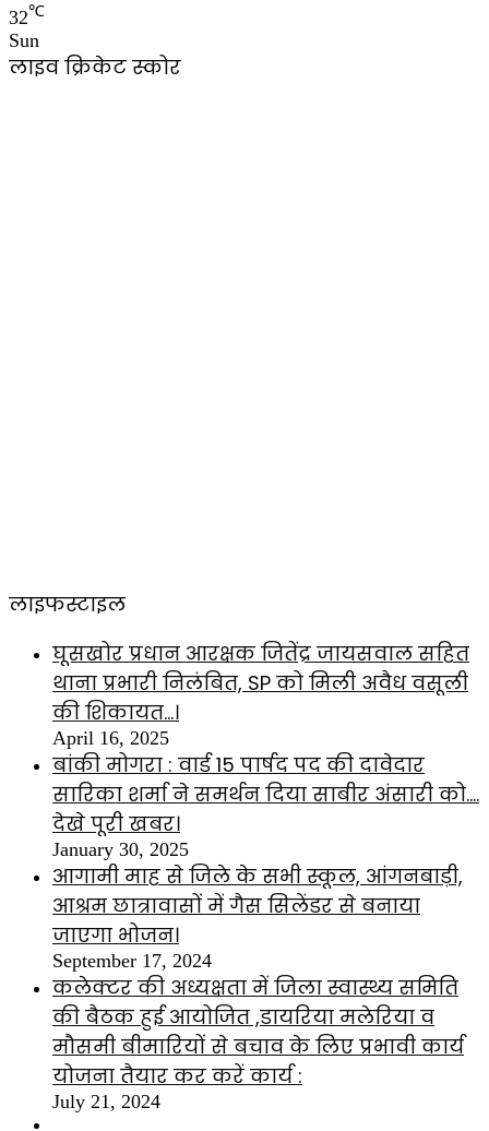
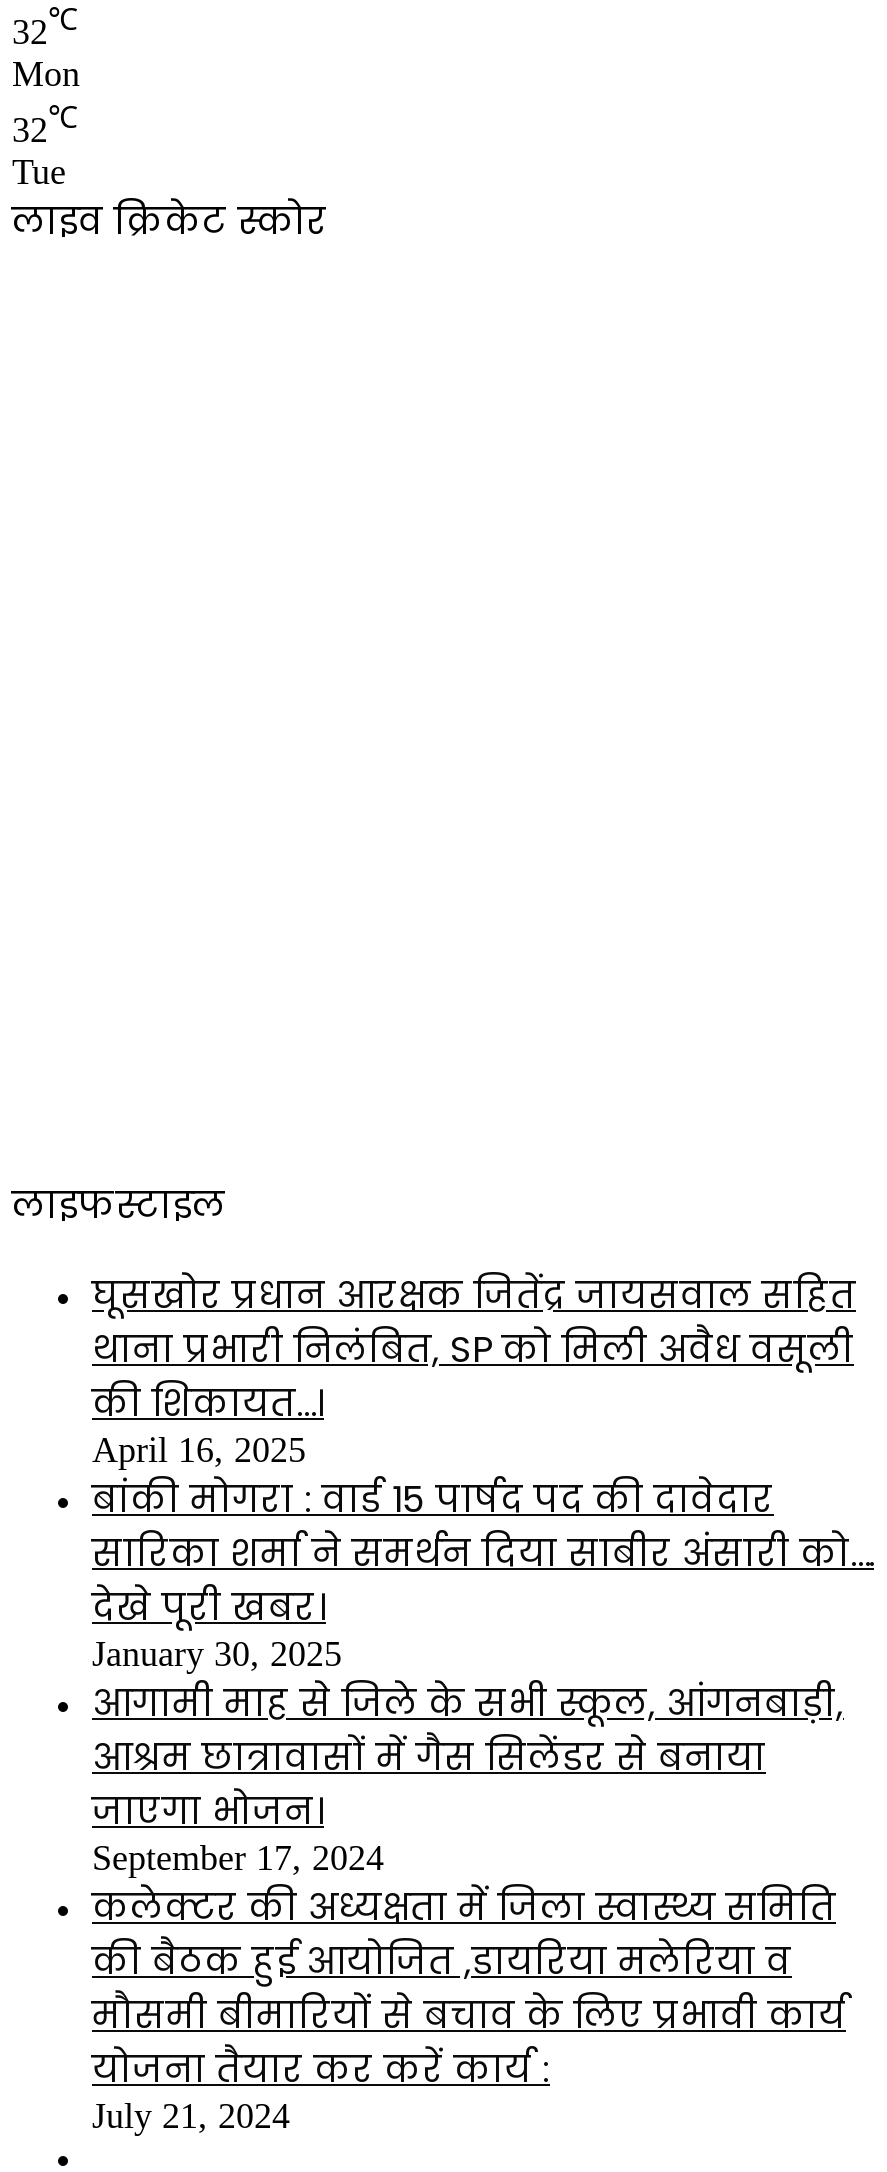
- Sun
+ Mon
+ 32℃
+ Tue
